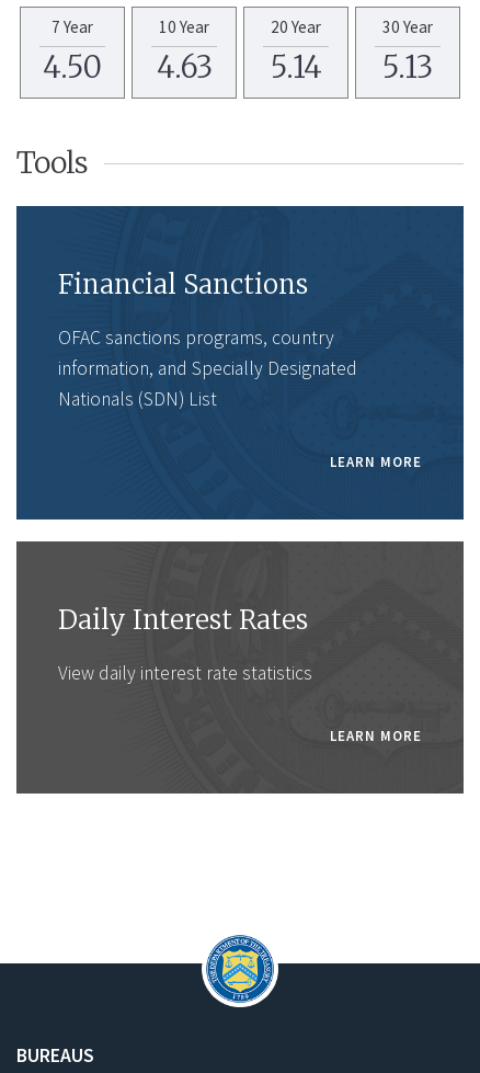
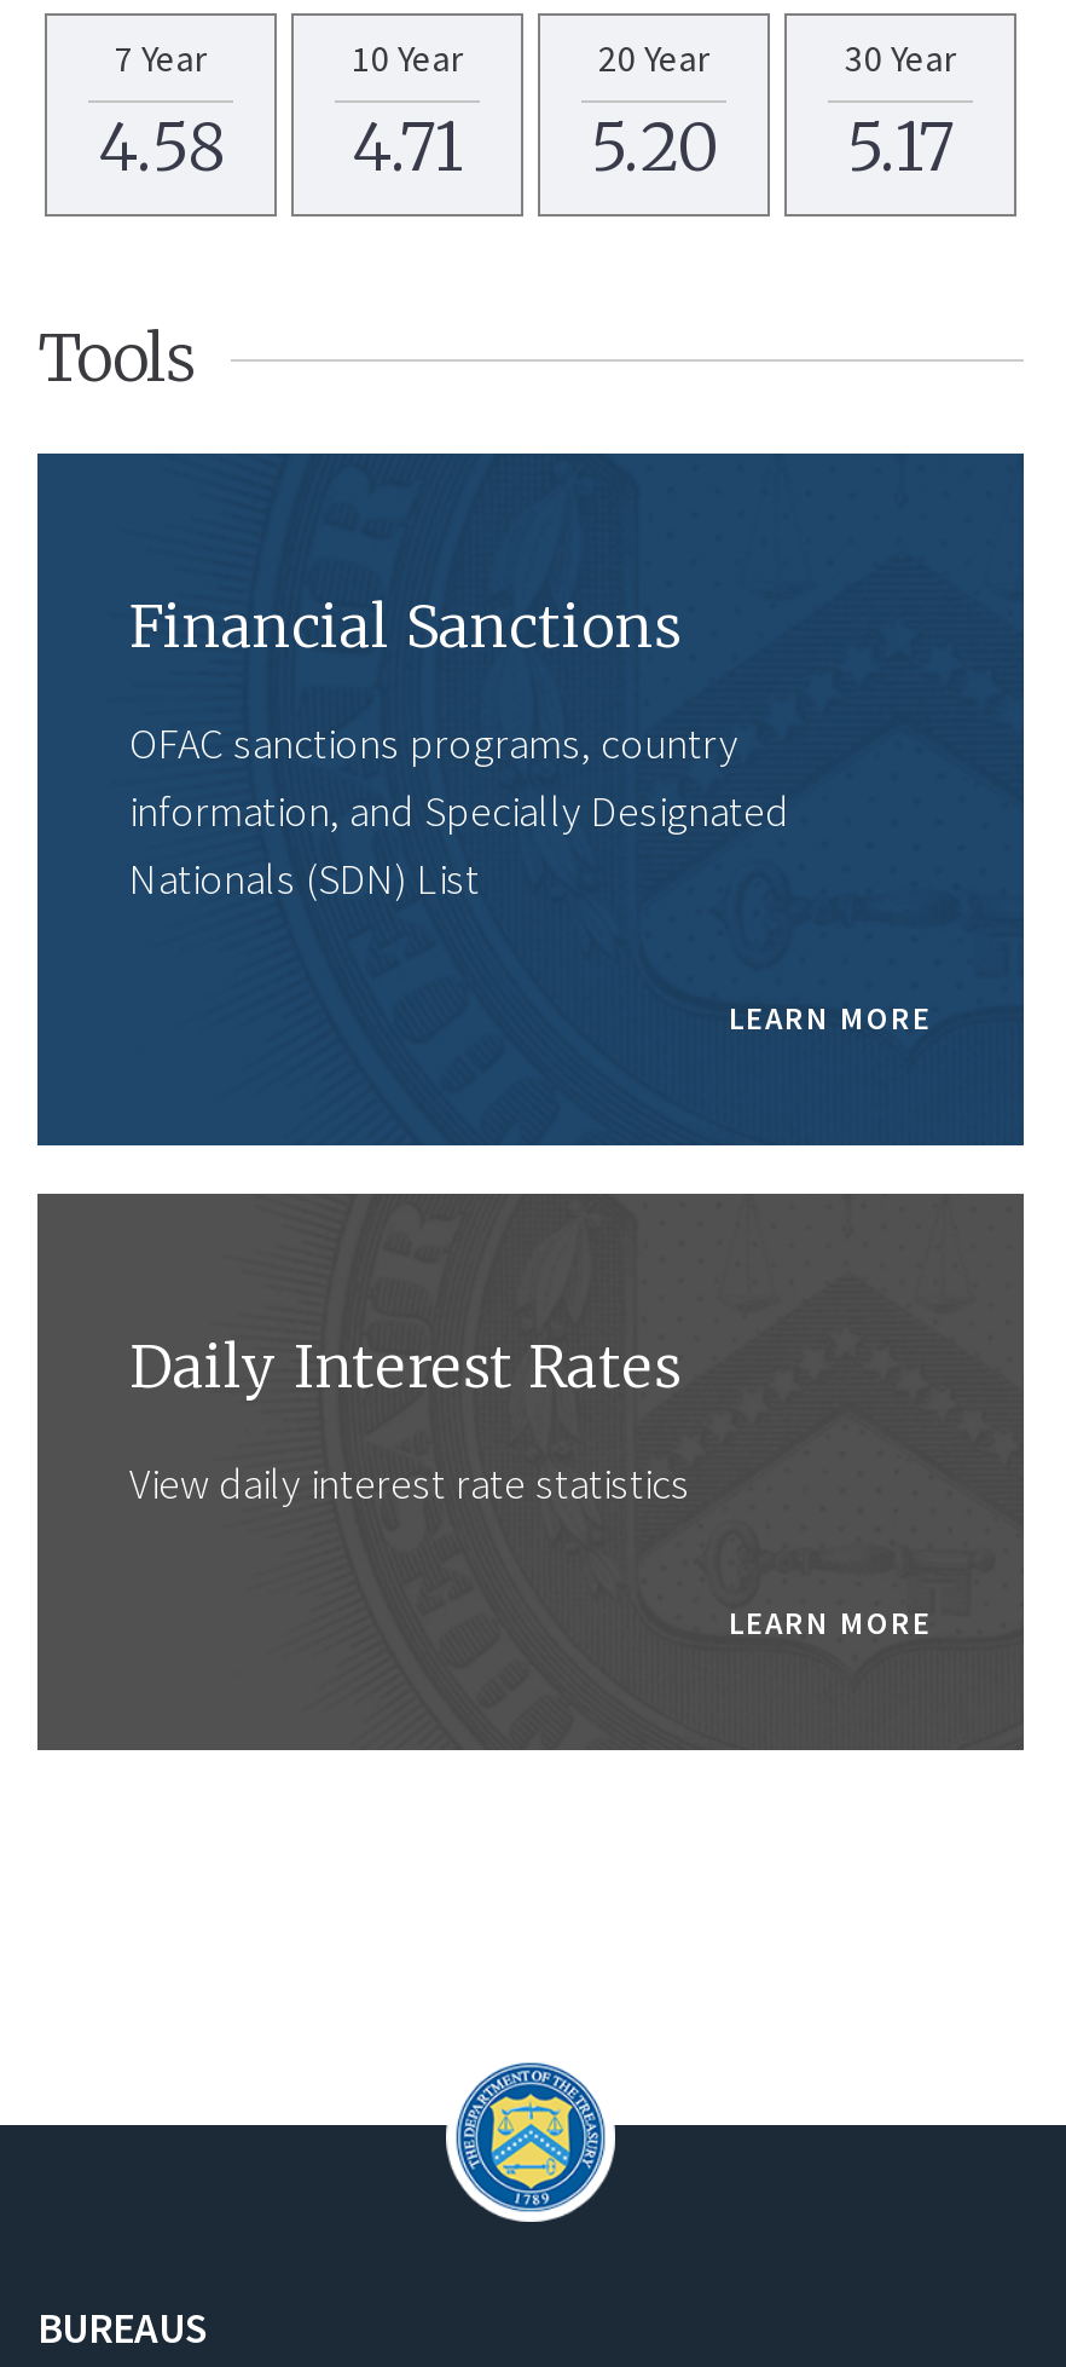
- 4.50
+ 4.58

- 4.63
+ 4.71

- 5.14
+ 5.20

- 5.13
+ 5.17
